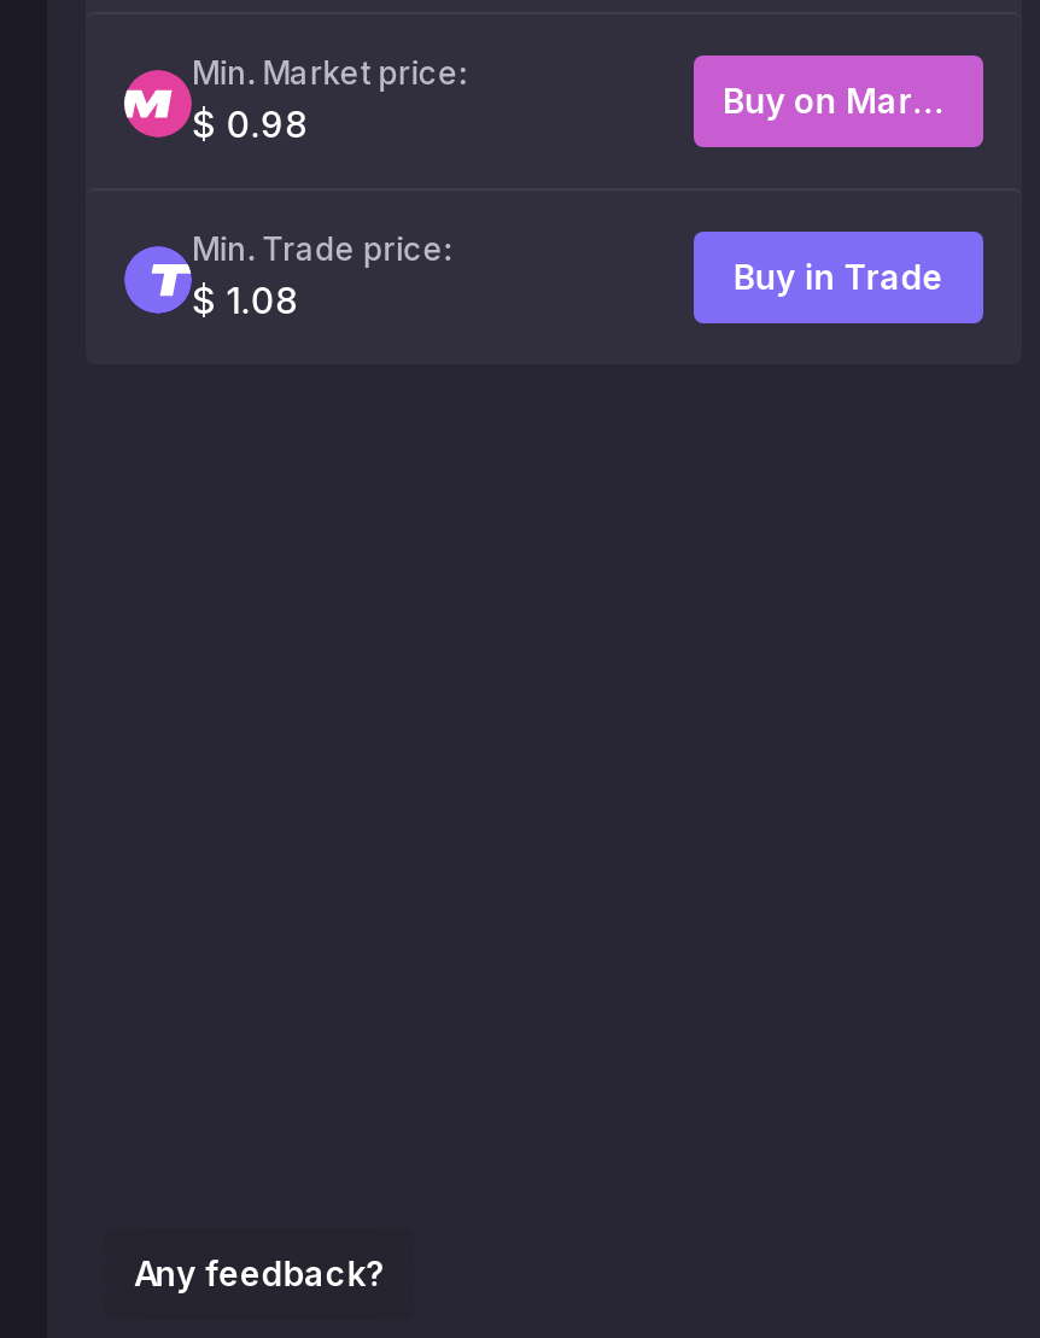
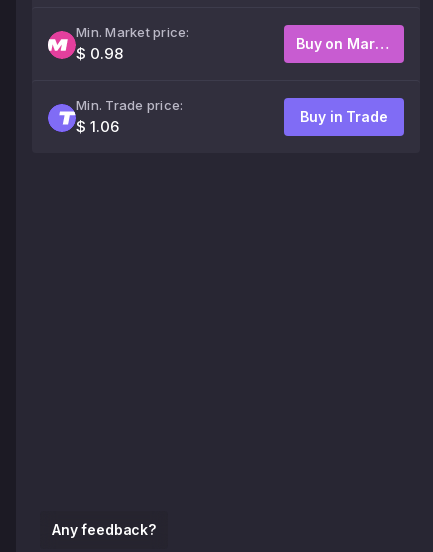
- $ 1.08
+ $ 1.06
